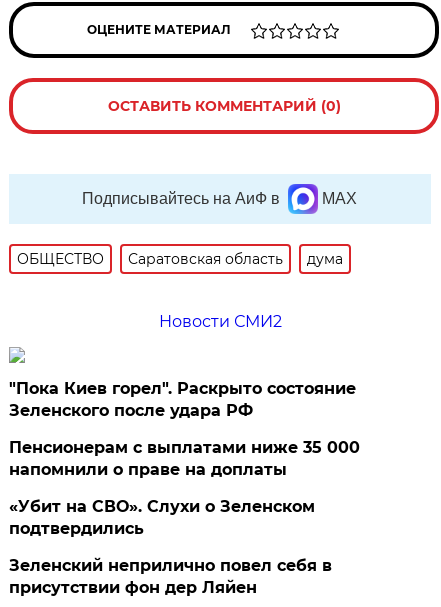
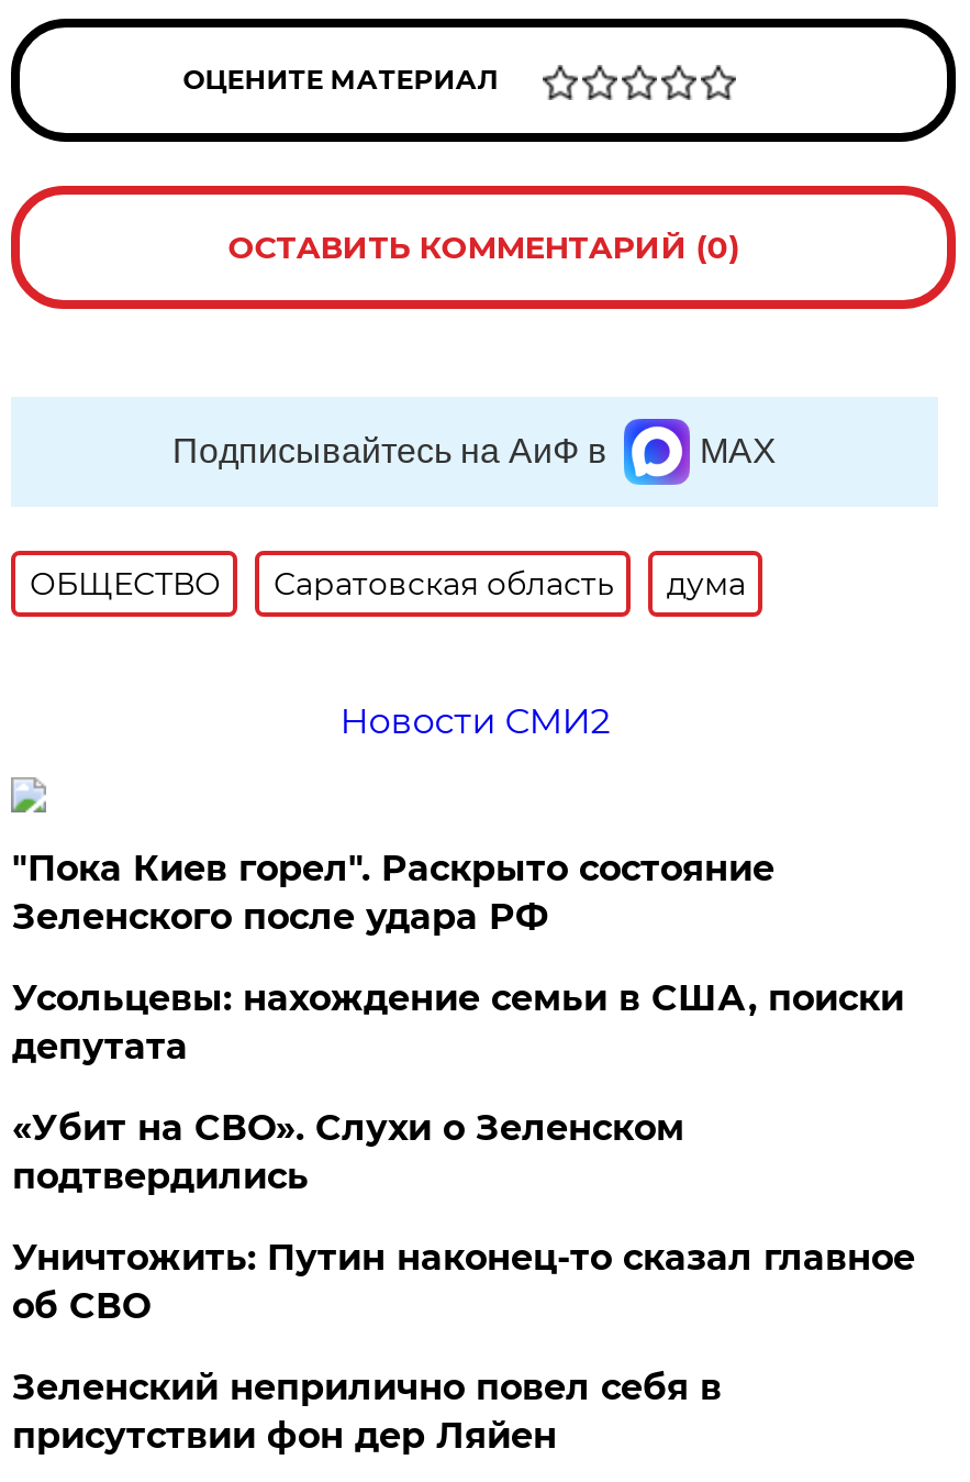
- Пенсионерам с выплатами ниже 35 000
- напомнили о праве на доплаты
+ Усольцевы: нахождение семьи в США, поиски
+ депутата

+ Уничтожить: Путин наконец-то сказал главное
+ об СВО
